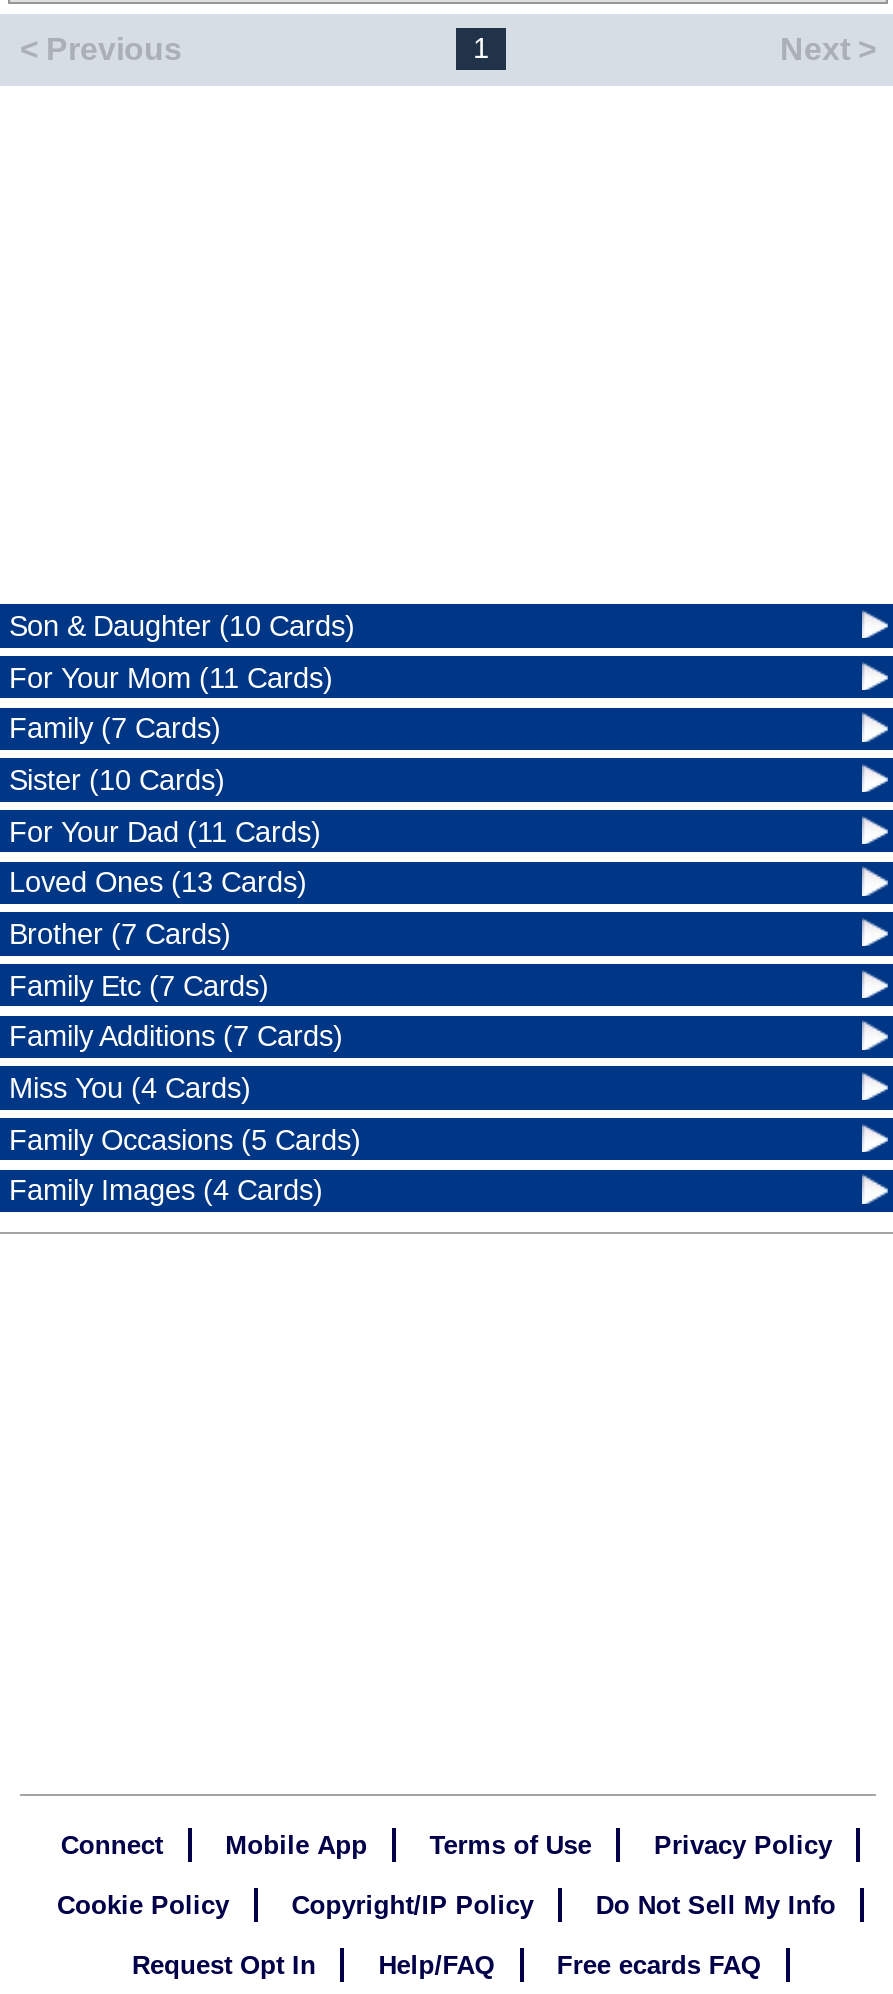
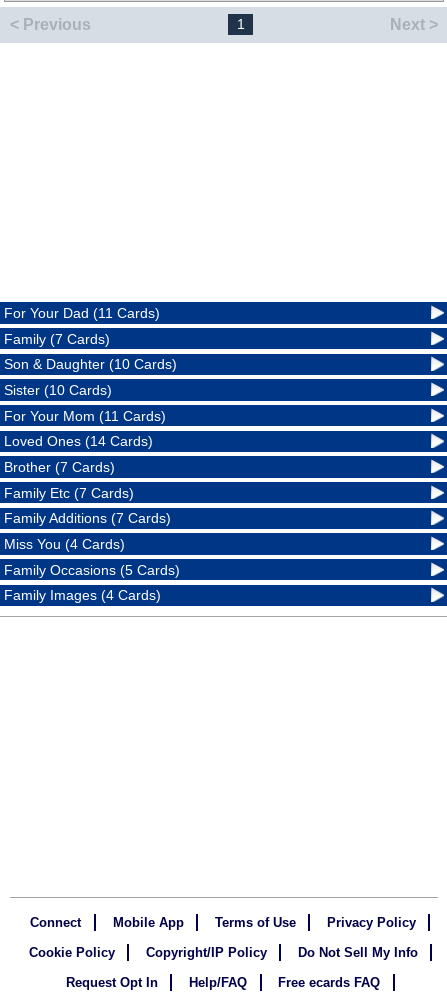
moved down: Family (7 Cards) | Son & Daughter (10 Cards) | Sister (10 Cards) | For Your Mom (11 Cards)

moved up: For Your Dad (11 Cards)

- Loved Ones (13 Cards)
+ Loved Ones (14 Cards)
